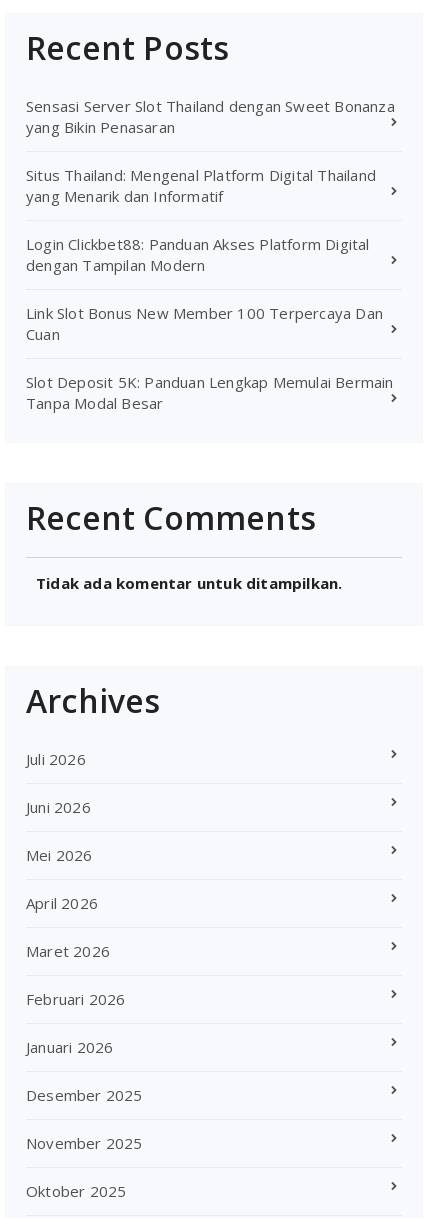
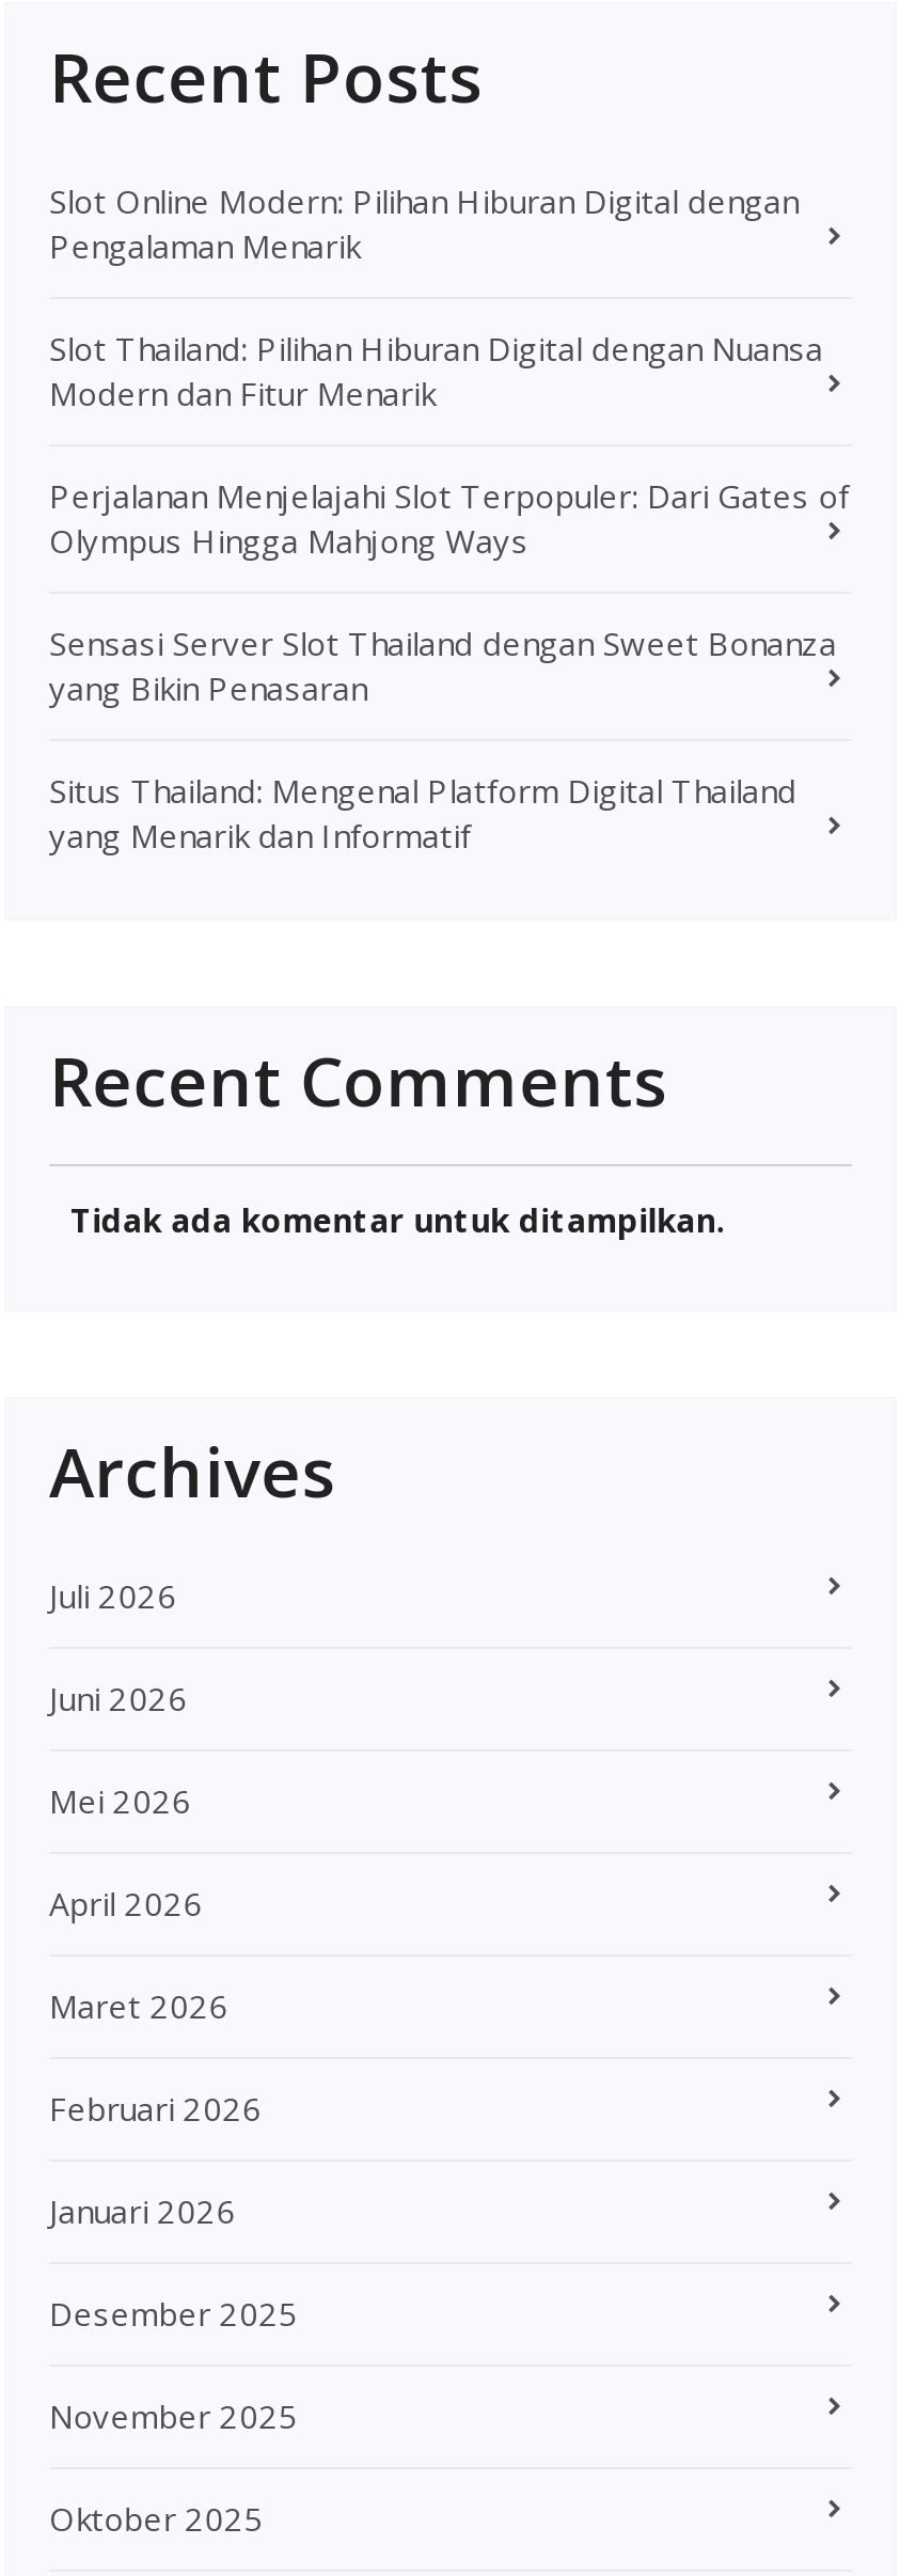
+ Slot Online Modern: Pilihan Hiburan Digital dengan
+ Pengalaman Menarik
+ Slot Thailand: Pilihan Hiburan Digital dengan Nuansa
+ Modern dan Fitur Menarik
+ Perjalanan Menjelajahi Slot Terpopuler: Dari Gates of
+ Olympus Hingga Mahjong Ways

moved down: Sensasi Server Slot Thailand dengan Sweet Bonanza | yang Bikin Penasaran | Situs Thailand: Mengenal Platform Digital Thailand | yang Menarik dan Informatif

- Login Clickbet88: Panduan Akses Platform Digital
- dengan Tampilan Modern
- Link Slot Bonus New Member 100 Terpercaya Dan
- Cuan
- Slot Deposit 5K: Panduan Lengkap Memulai Bermain
- Tanpa Modal Besar
